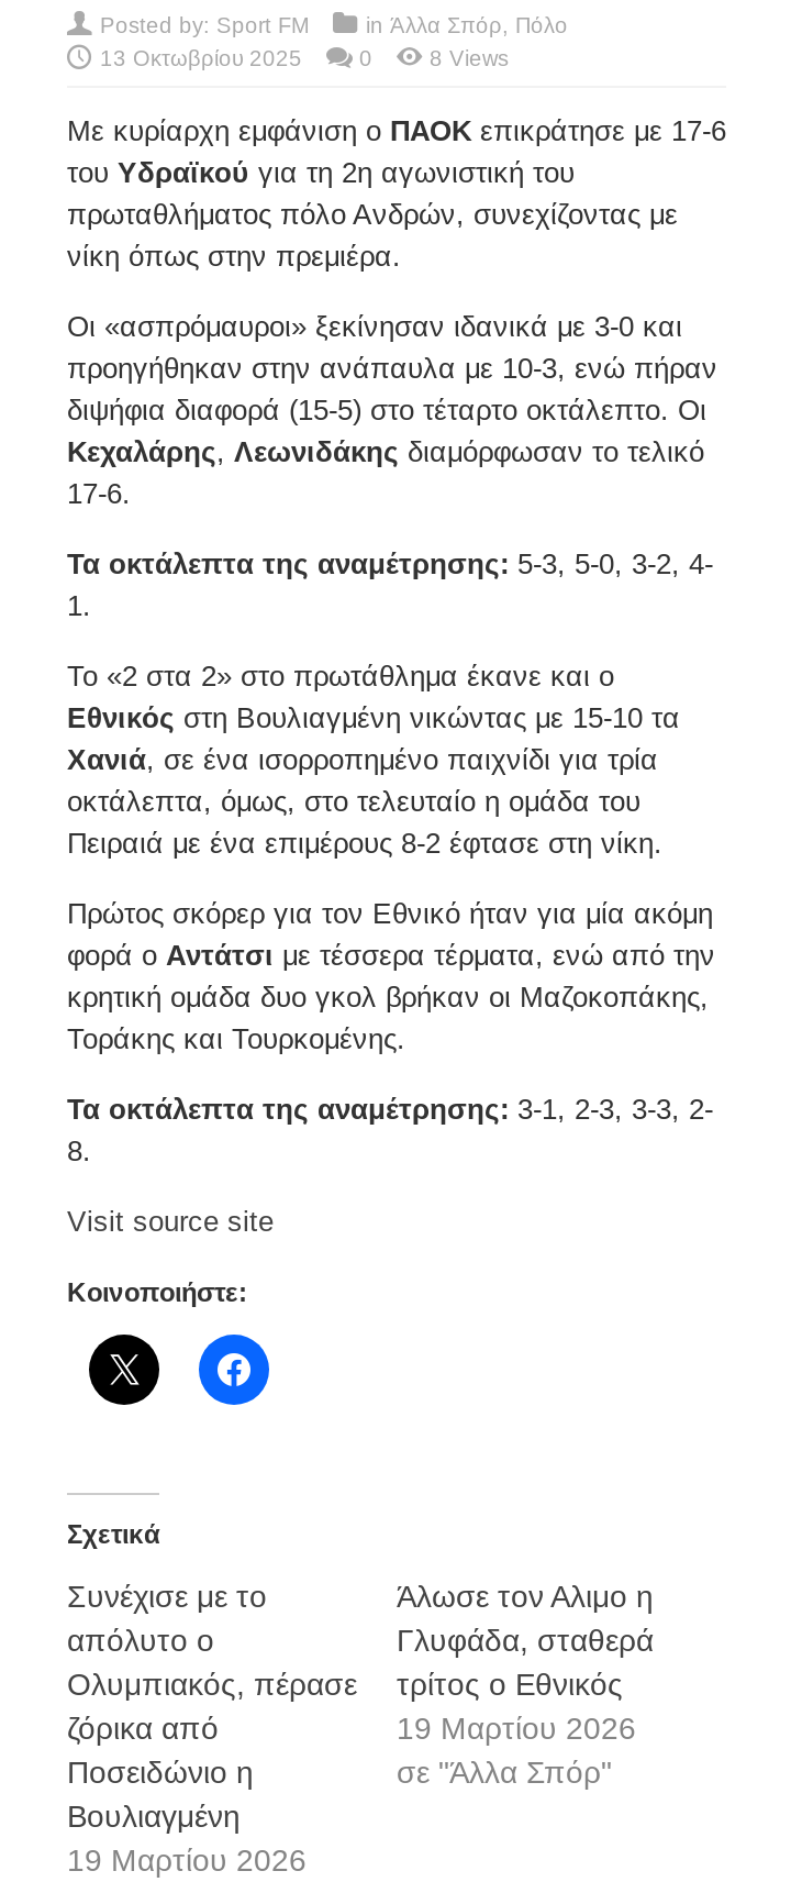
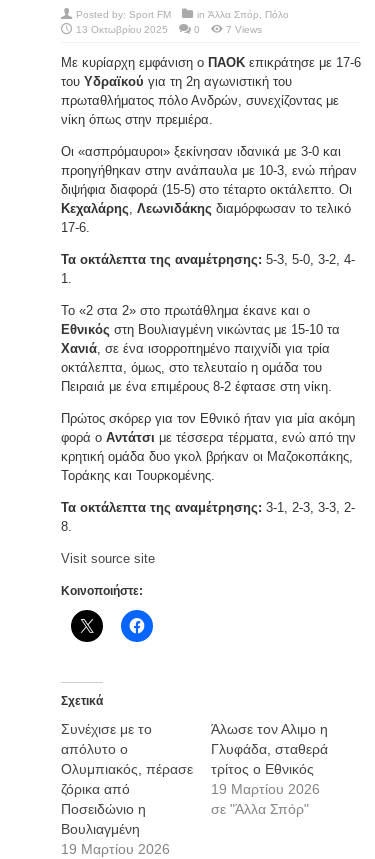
- 8 Views
+ 7 Views
